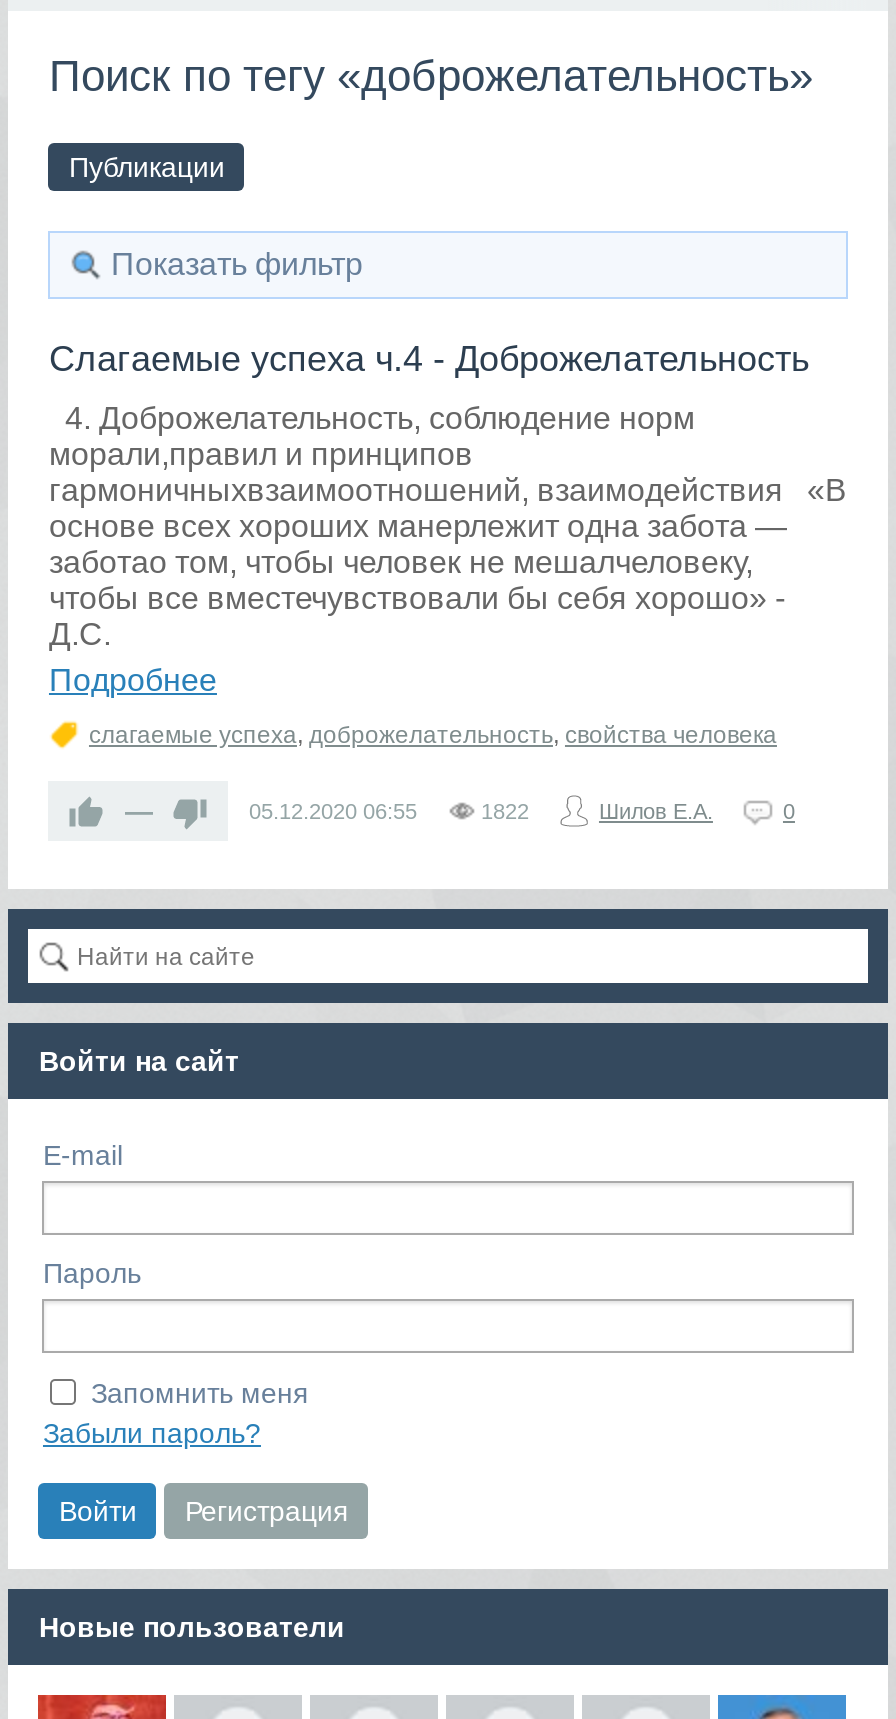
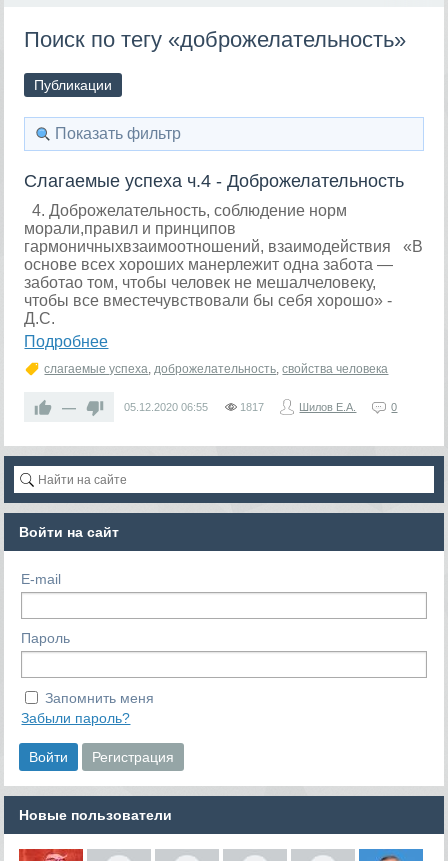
- 1822
+ 1817
